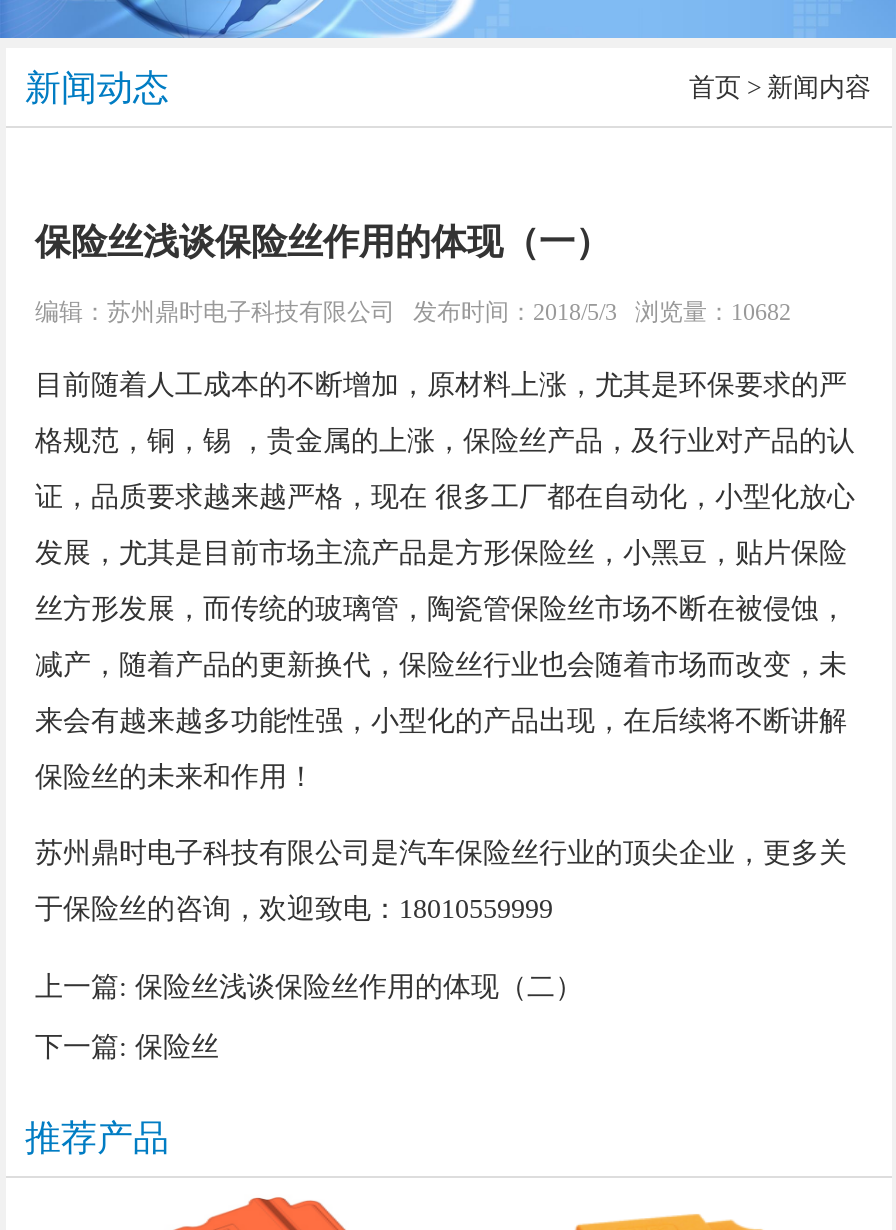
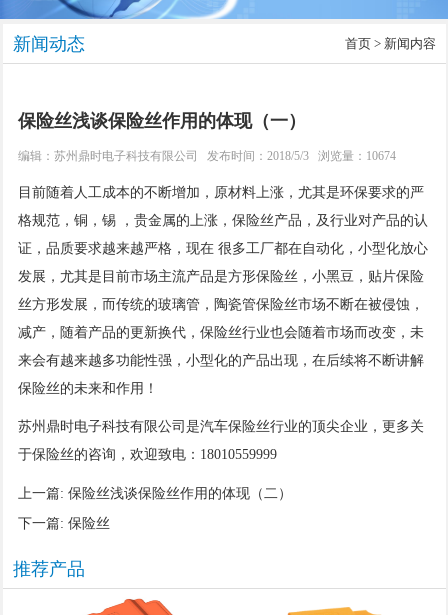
- 编辑：苏州鼎时电子科技有限公司发布时间：2018/5/3 浏览量：10682
+ 编辑：苏州鼎时电子科技有限公司发布时间：2018/5/3 浏览量：10674
